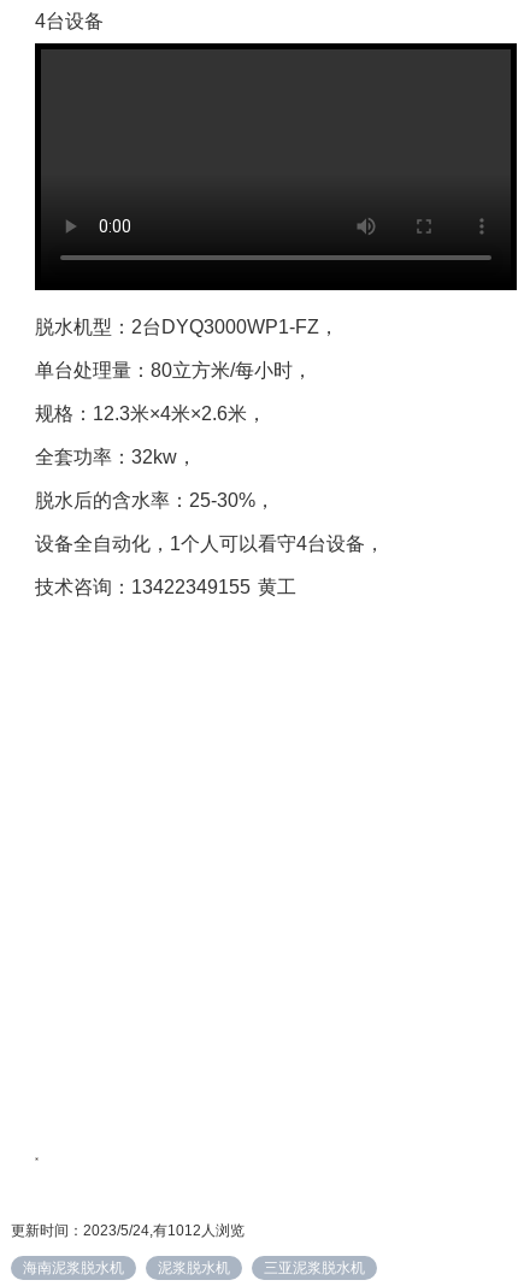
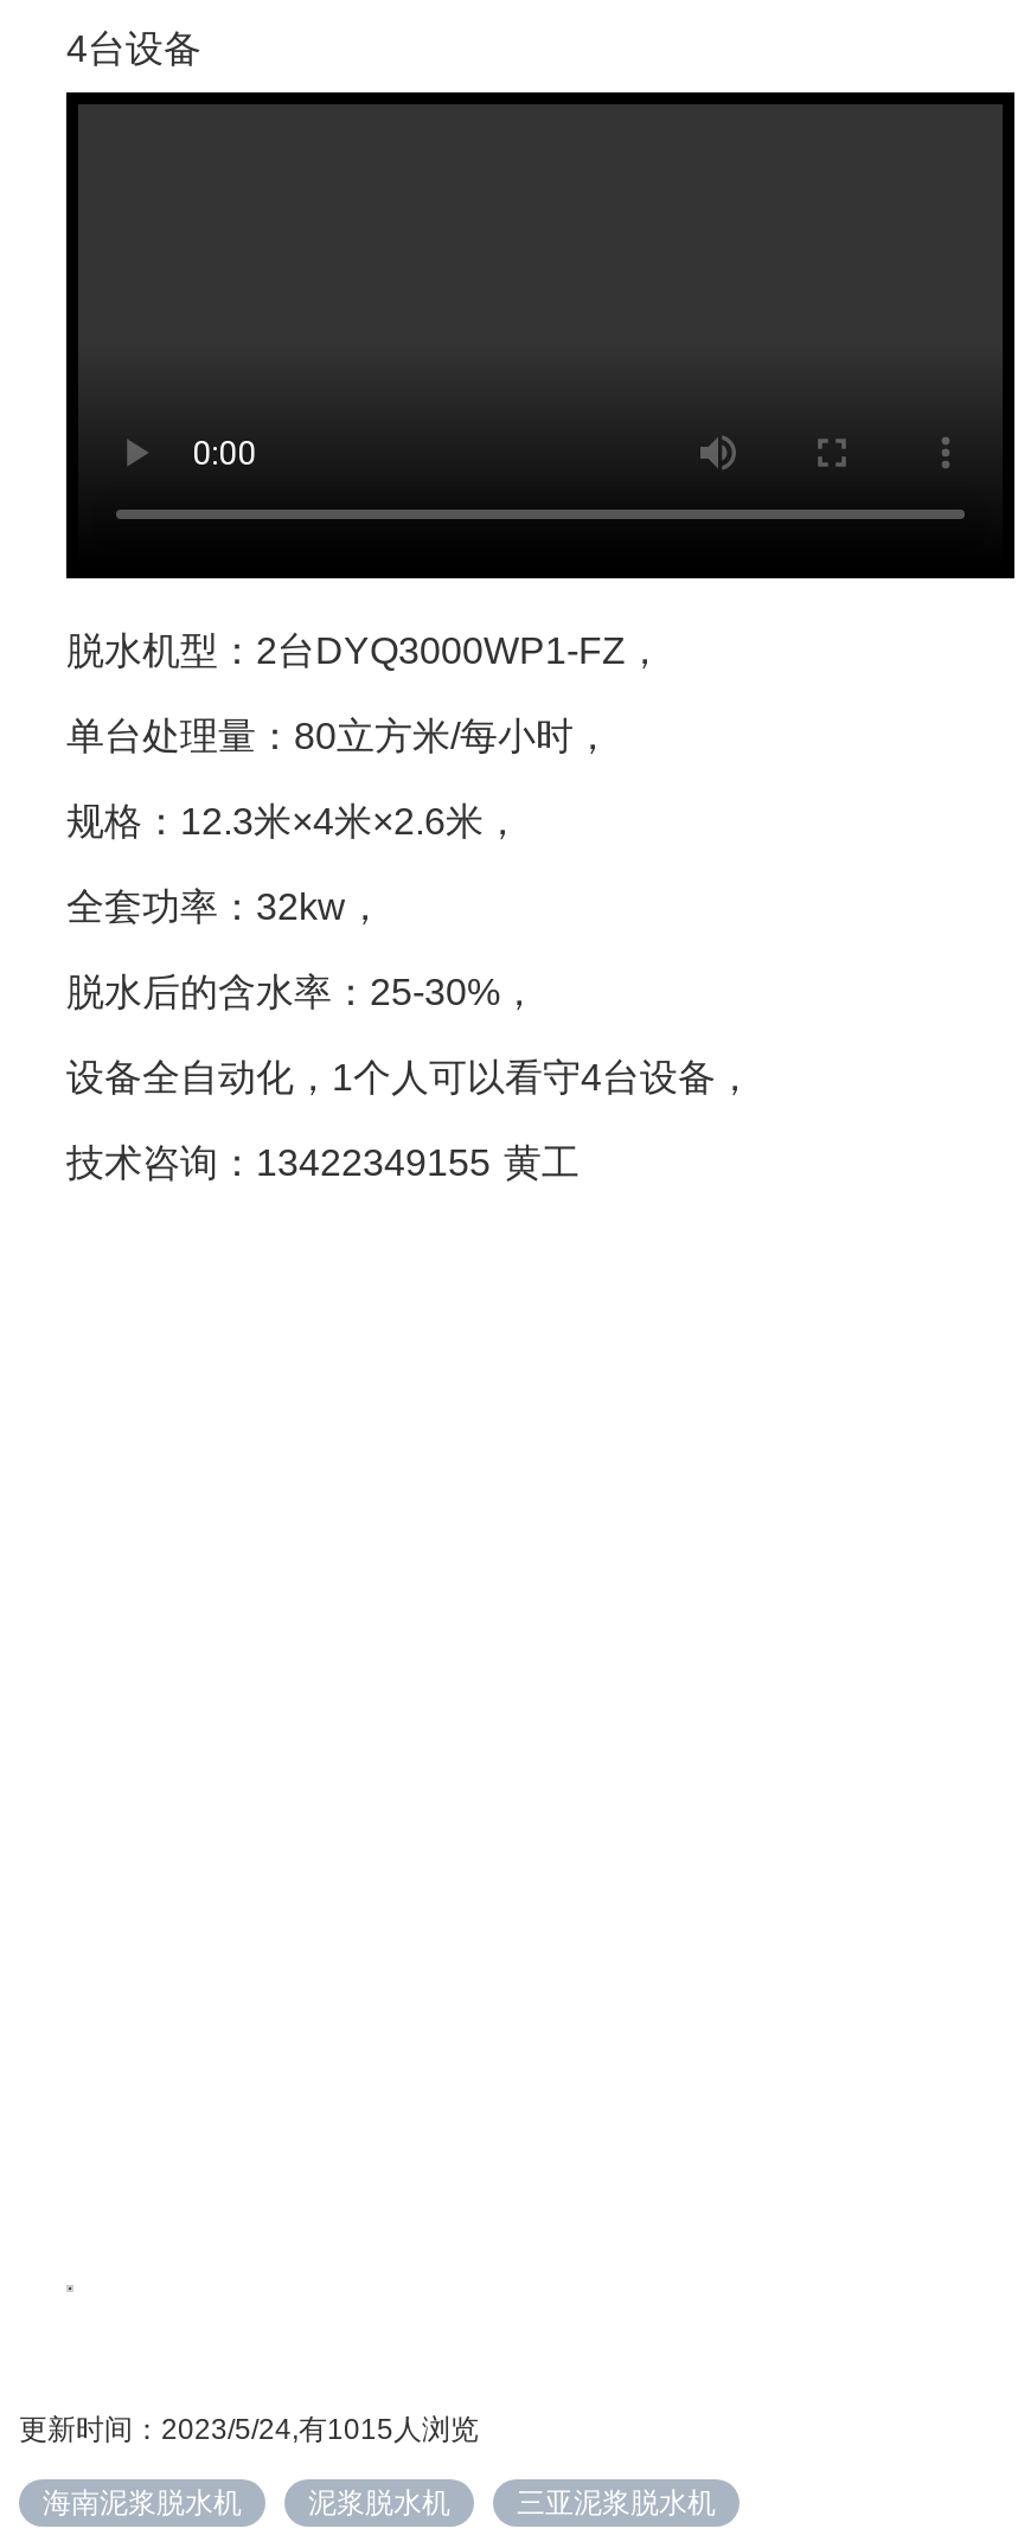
- 更新时间：2023/5/24,有1012人浏览
+ 更新时间：2023/5/24,有1015人浏览
